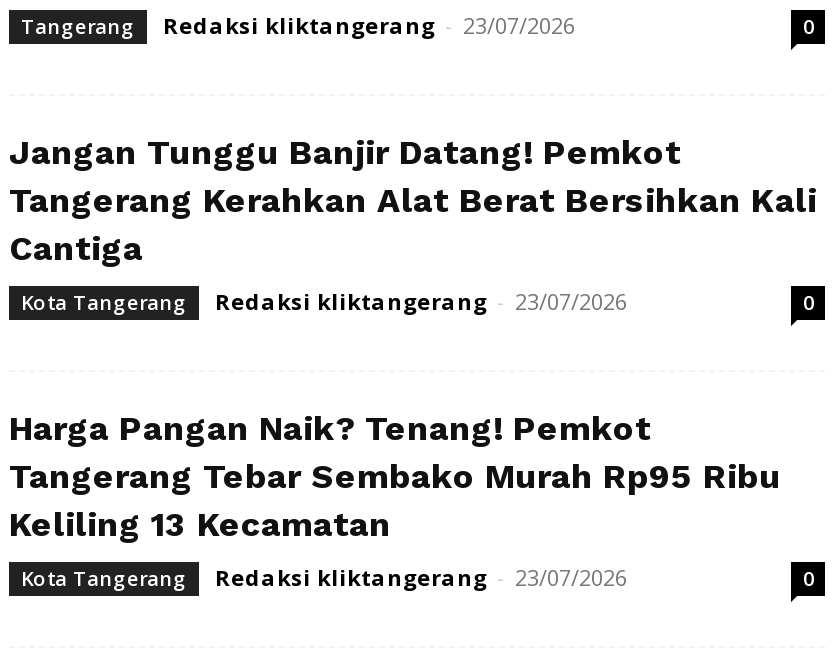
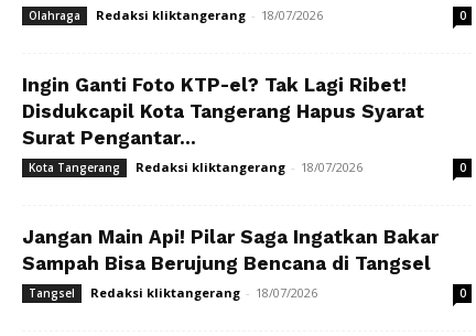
- Tangerang
- Redaksi kliktangerang - 23/07/2026
+ Olahraga
+ Redaksi kliktangerang - 18/07/2026

- Jangan Tunggu Banjir Datang! Pemkot
- Tangerang Kerahkan Alat Berat Bersihkan Kali
- Cantiga
+ Ingin Ganti Foto KTP-el? Tak Lagi Ribet!
+ Disdukcapil Kota Tangerang Hapus Syarat
+ Surat Pengantar...

- Redaksi kliktangerang - 23/07/2026
+ Redaksi kliktangerang - 18/07/2026

- Harga Pangan Naik? Tenang! Pemkot
- Tangerang Tebar Sembako Murah Rp95 Ribu
- Keliling 13 Kecamatan
+ Jangan Main Api! Pilar Saga Ingatkan Bakar
+ Sampah Bisa Berujung Bencana di Tangsel

- Kota Tangerang
- Redaksi kliktangerang - 23/07/2026
+ Tangsel
+ Redaksi kliktangerang - 18/07/2026
